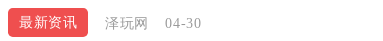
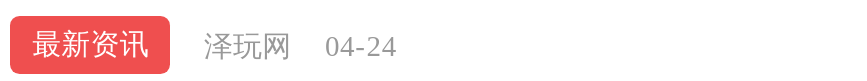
- 最新资讯 泽玩网 04-30
+ 最新资讯 泽玩网 04-24
